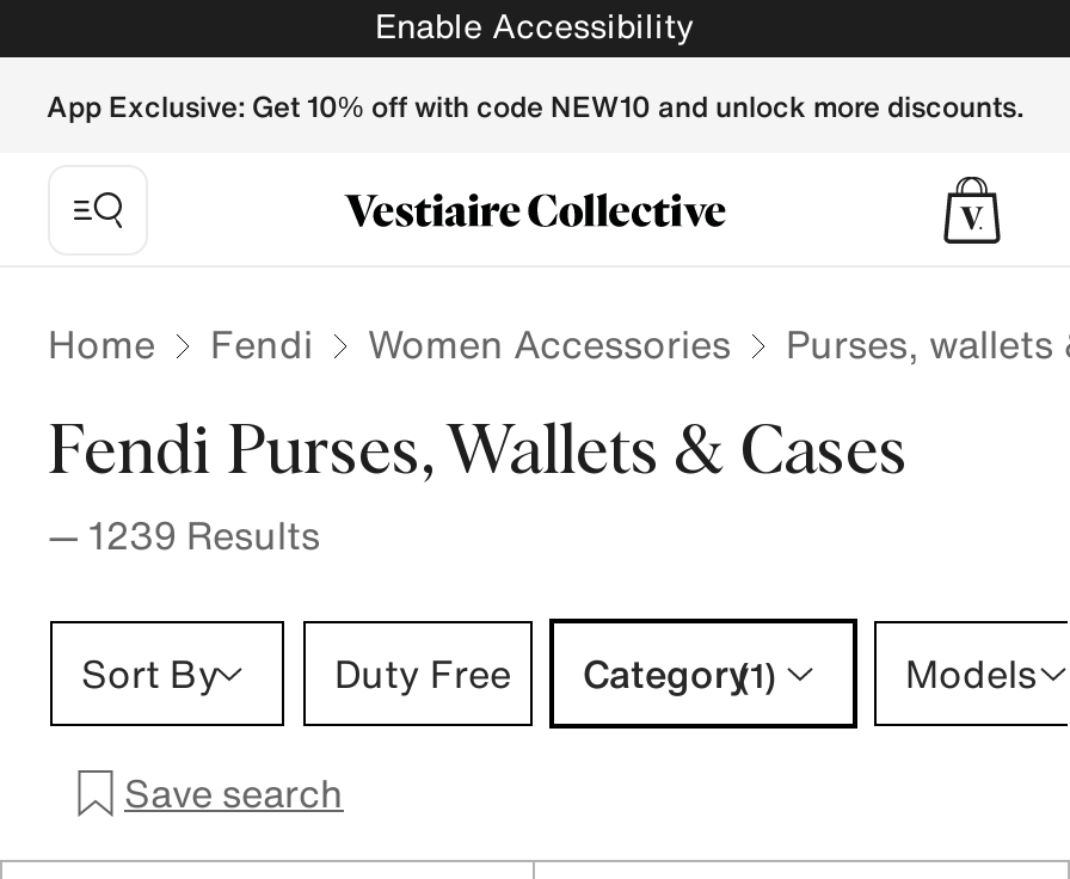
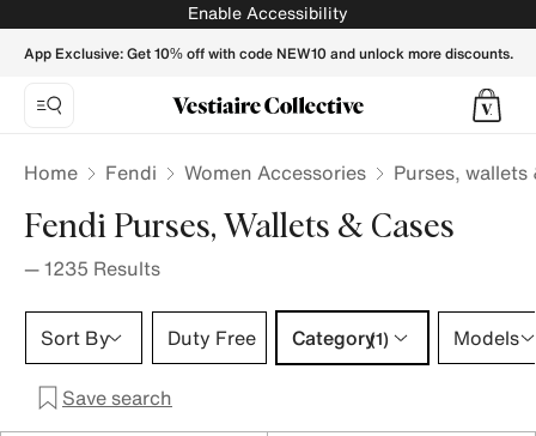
- — 1239 Results
+ — 1235 Results
